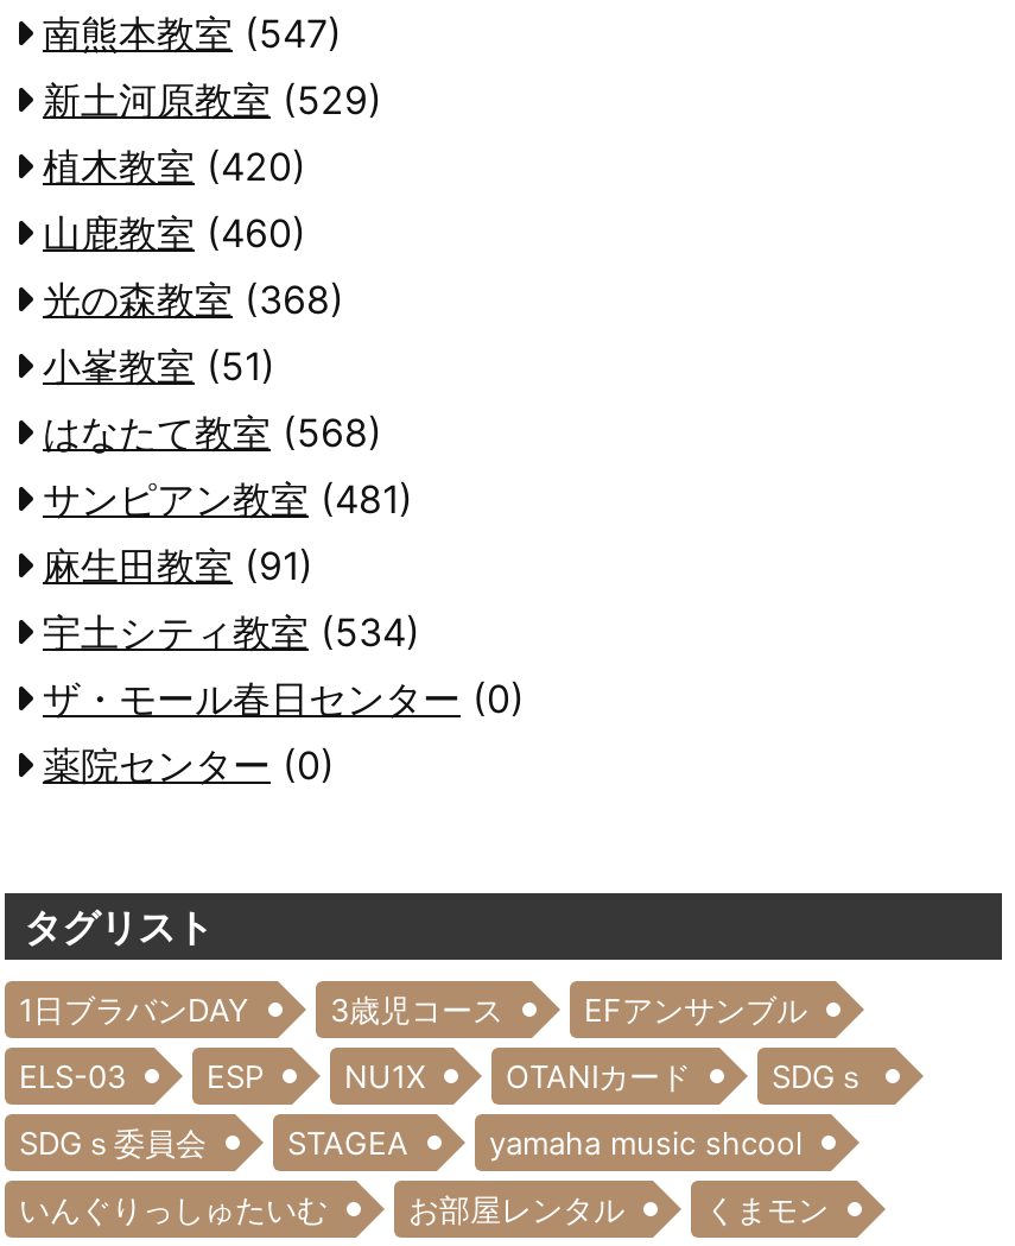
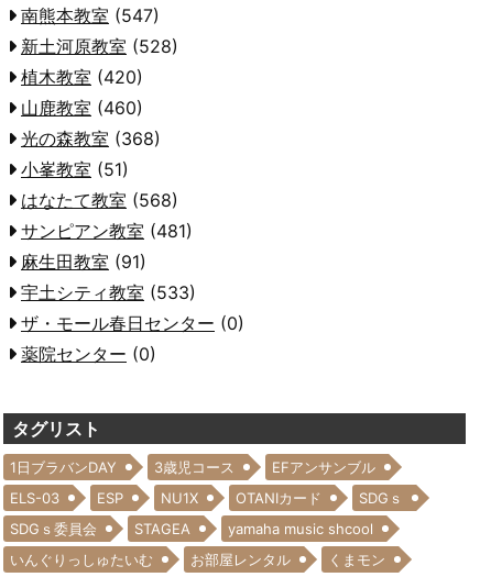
- 新土河原教室(529)
+ 新土河原教室(528)

- 宇土シティ教室(534)
+ 宇土シティ教室(533)
